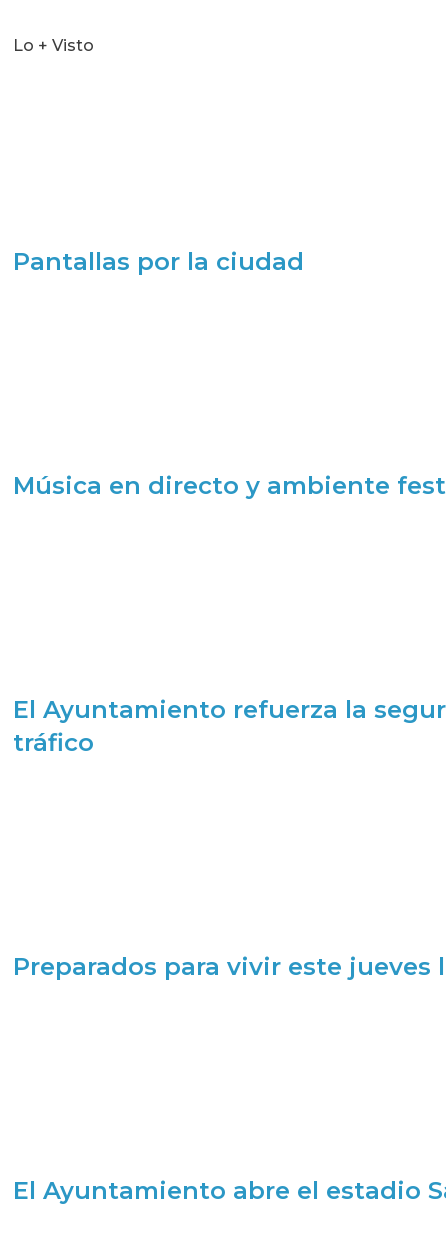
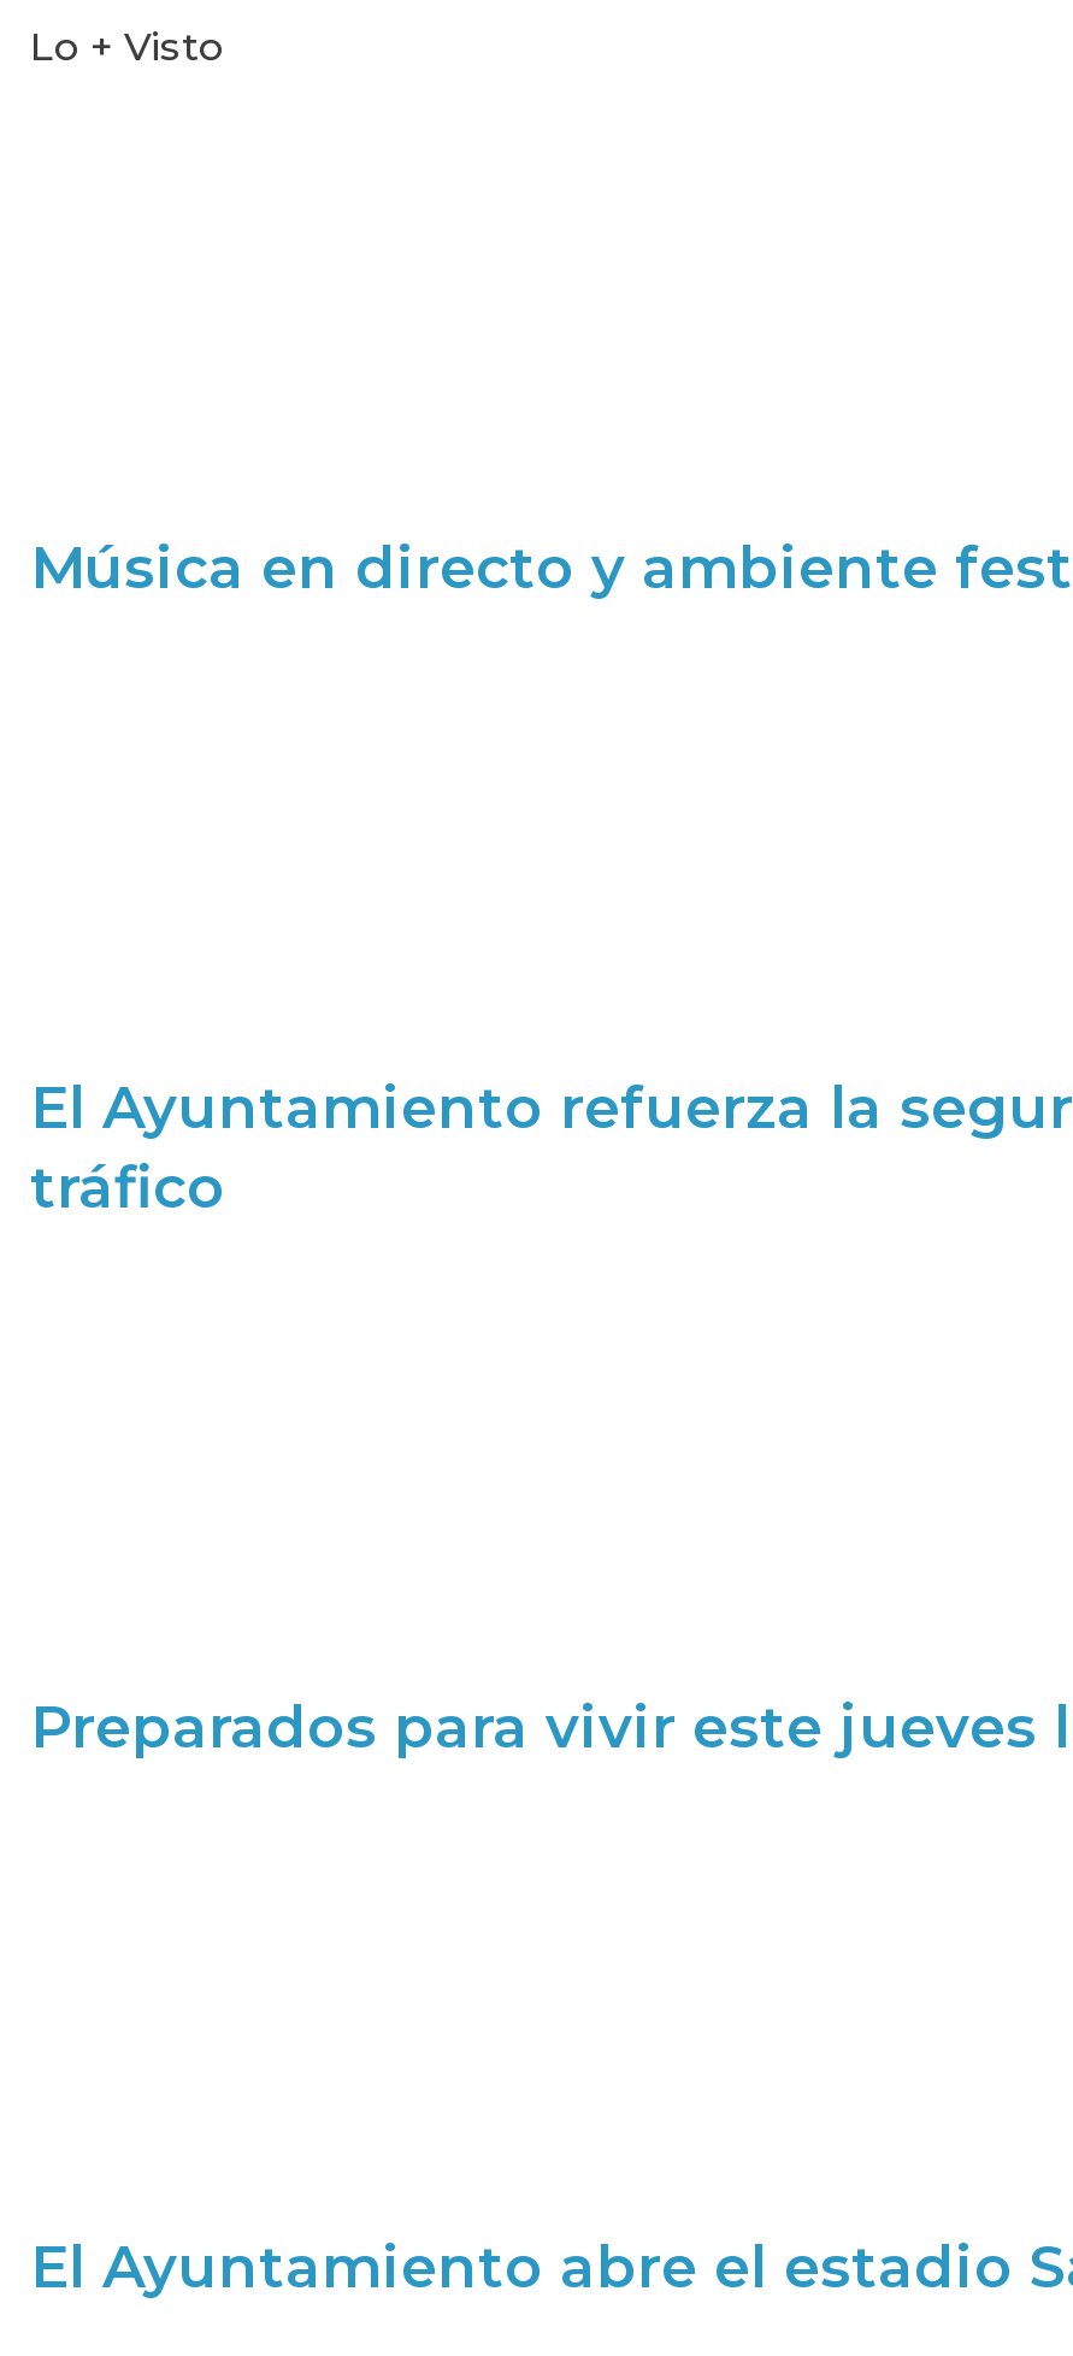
- Pantallas por la ciudad
